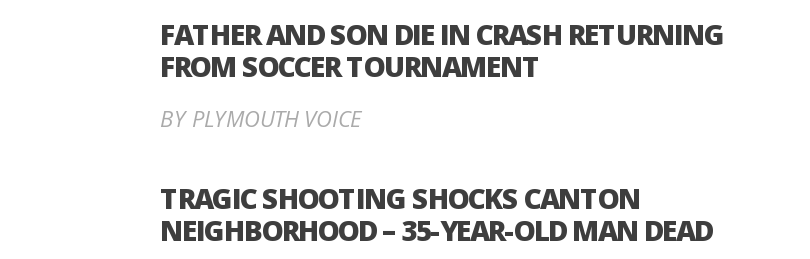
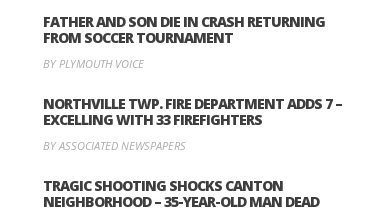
+ NORTHVILLE TWP. FIRE DEPARTMENT ADDS 7 –
+ EXCELLING WITH 33 FIREFIGHTERS
+ BY ASSOCIATED NEWSPAPERS
